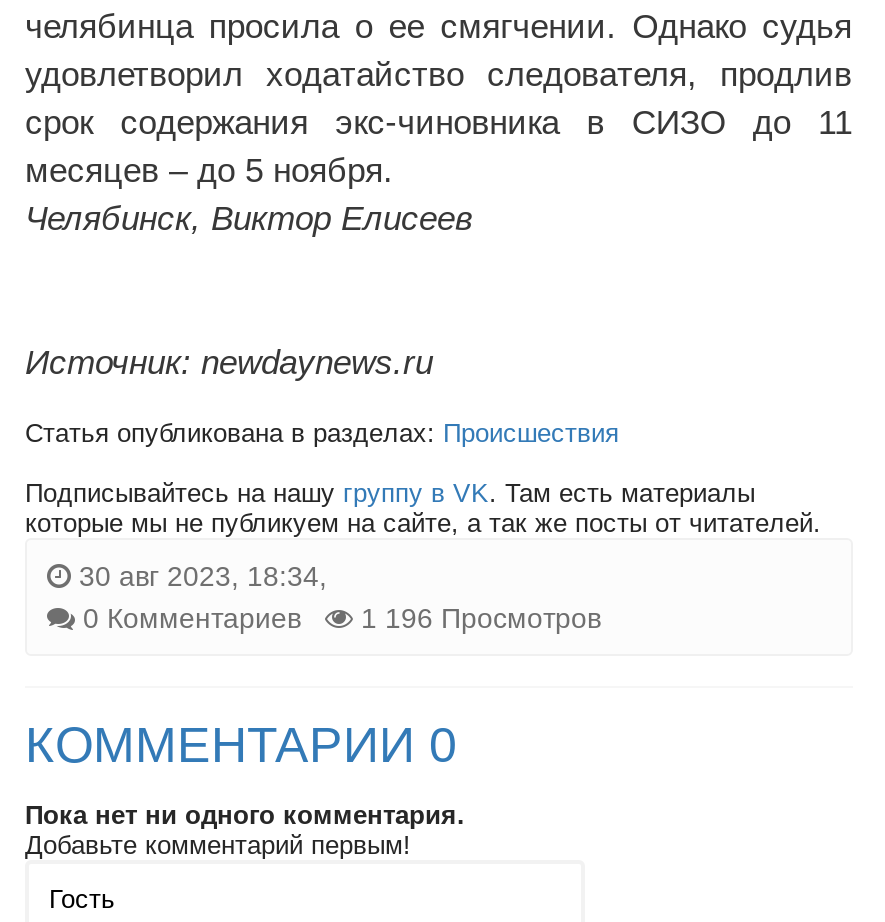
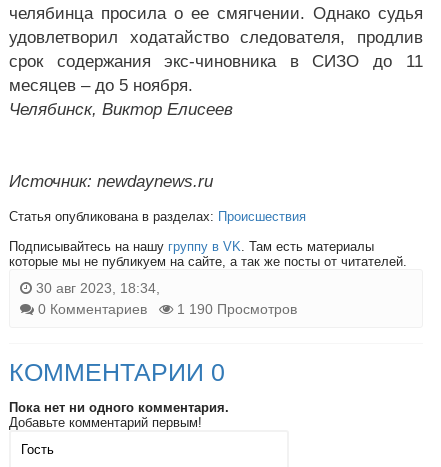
- 0 Комментариев 1 196 Просмотров
+ 0 Комментариев 1 190 Просмотров
